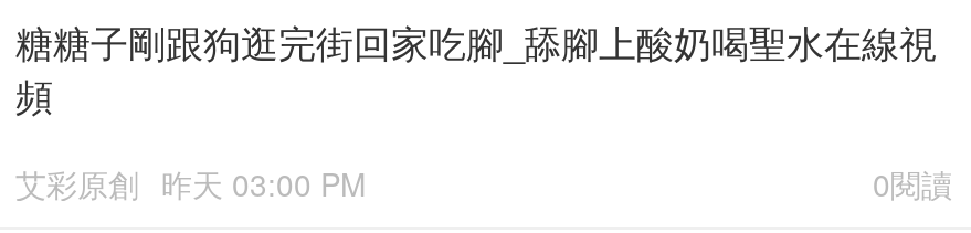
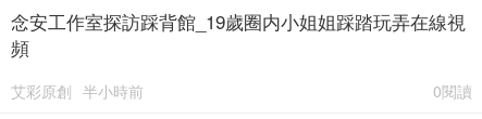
- 糖糖子剛跟狗逛完街回家吃腳_舔腳上酸奶喝聖水在線視
+ 念安工作室探訪踩背館_19歲圈内小姐姐踩踏玩弄在線視

- 艾彩原創 昨天 03:00 PM
+ 艾彩原創 半小時前
